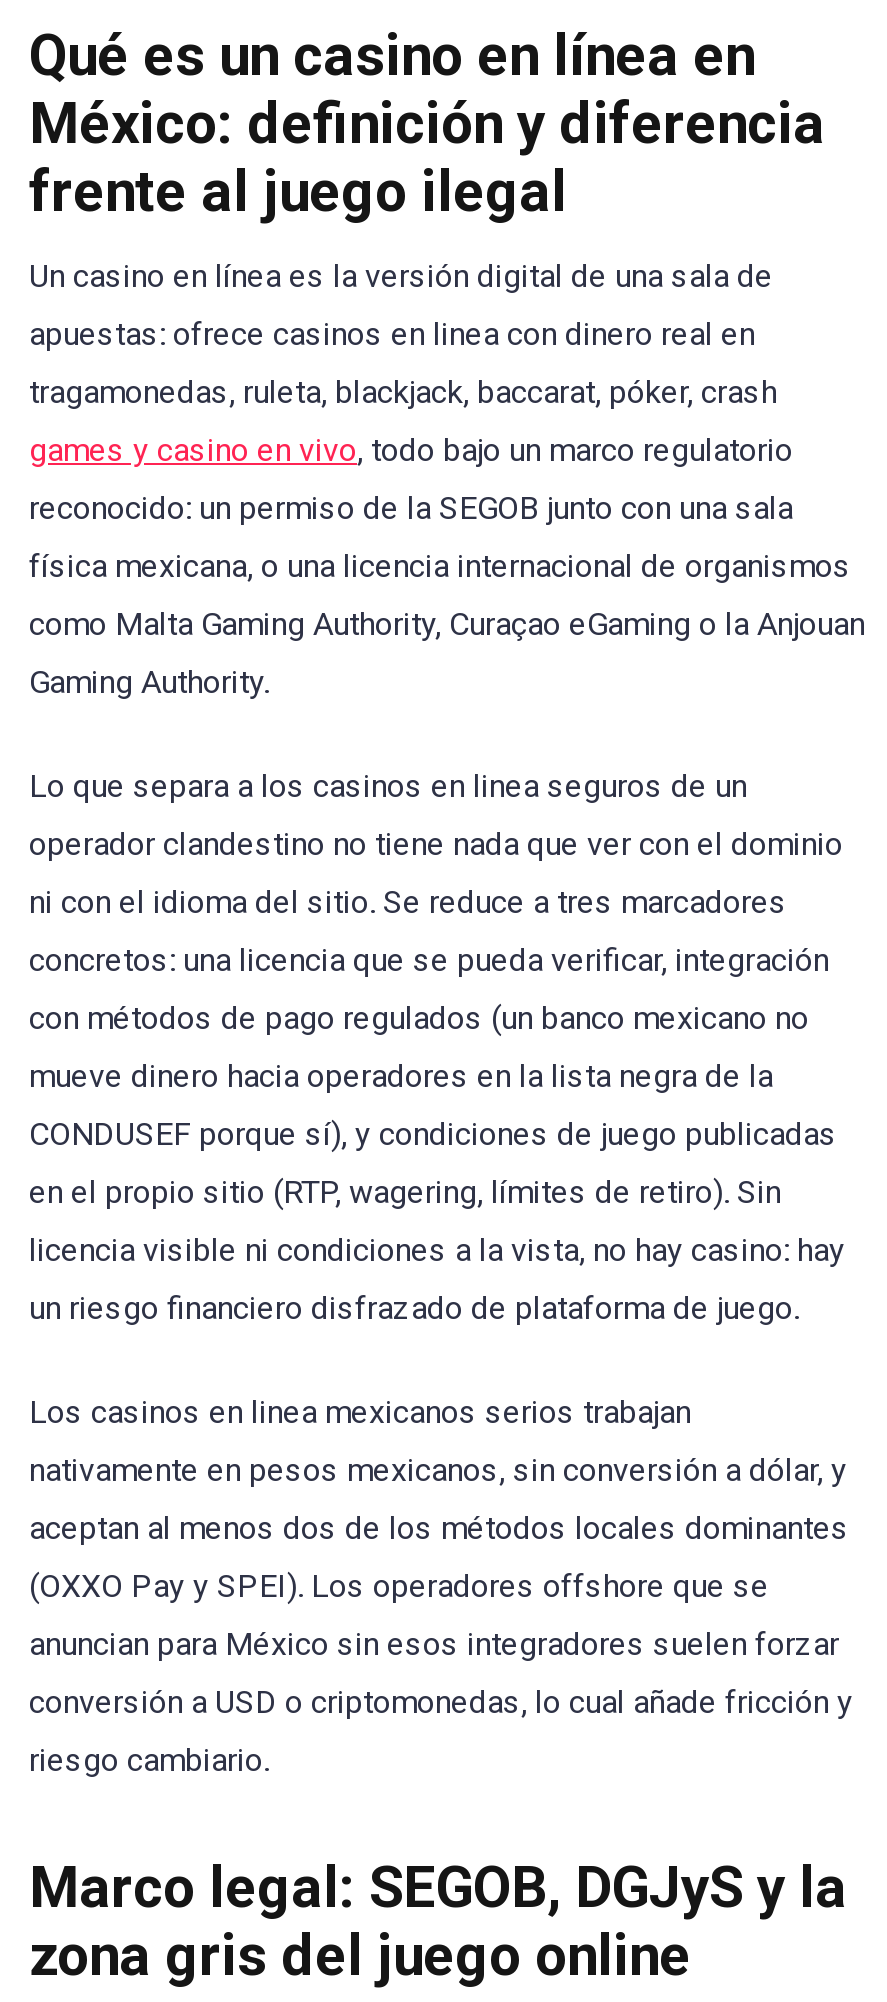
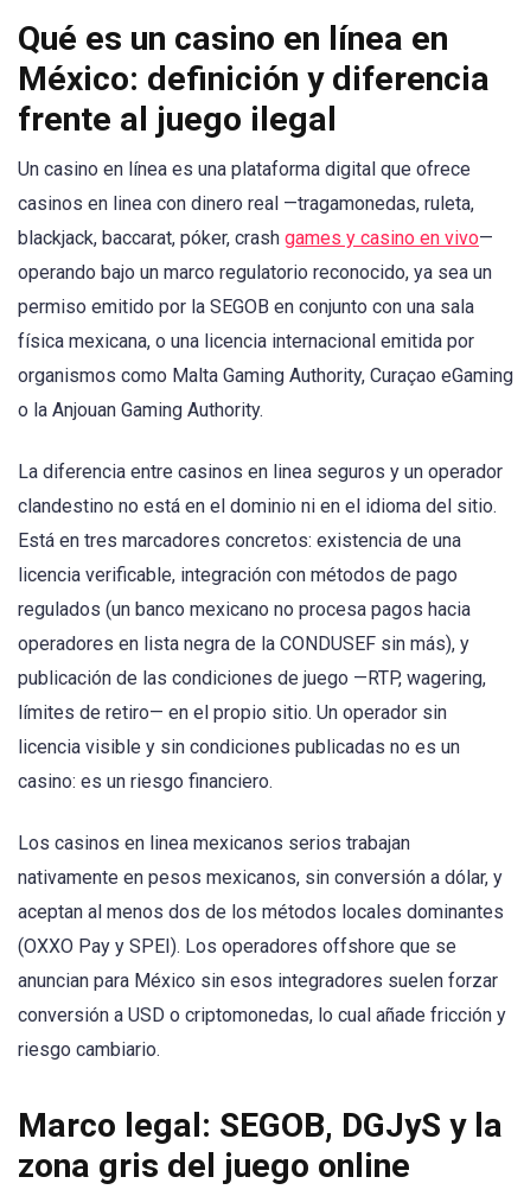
- Un casino en línea es la versión digital de una sala de
+ Un casino en línea es una plataforma digital que ofrece

- apuestas: ofrece casinos en linea con dinero real en
+ casinos en linea con dinero real —tragamonedas, ruleta,

- tragamonedas, ruleta, blackjack, baccarat, póker, crash
+ blackjack, baccarat, póker, crash games y casino en vivo—

- games y casino en vivo, todo bajo un marco regulatorio
+ operando bajo un marco regulatorio reconocido, ya sea un

- reconocido: un permiso de la SEGOB junto con una sala
+ permiso emitido por la SEGOB en conjunto con una sala

- física mexicana, o una licencia internacional de organismos
+ física mexicana, o una licencia internacional emitida por

- como Malta Gaming Authority, Curaçao eGaming o la Anjouan
+ organismos como Malta Gaming Authority, Curaçao eGaming

- Gaming Authority.
+ o la Anjouan Gaming Authority.

- Lo que separa a los casinos en linea seguros de un
+ La diferencia entre casinos en linea seguros y un operador

- operador clandestino no tiene nada que ver con el dominio
+ clandestino no está en el dominio ni en el idioma del sitio.

- ni con el idioma del sitio. Se reduce a tres marcadores
+ Está en tres marcadores concretos: existencia de una

- concretos: una licencia que se pueda verificar, integración
+ licencia verificable, integración con métodos de pago

- con métodos de pago regulados (un banco mexicano no
+ regulados (un banco mexicano no procesa pagos hacia

- mueve dinero hacia operadores en la lista negra de la
+ operadores en lista negra de la CONDUSEF sin más), y

- CONDUSEF porque sí), y condiciones de juego publicadas
+ publicación de las condiciones de juego —RTP, wagering,

- en el propio sitio (RTP, wagering, límites de retiro). Sin
+ límites de retiro— en el propio sitio. Un operador sin

- licencia visible ni condiciones a la vista, no hay casino: hay
+ licencia visible y sin condiciones publicadas no es un

- un riesgo financiero disfrazado de plataforma de juego.
+ casino: es un riesgo financiero.
